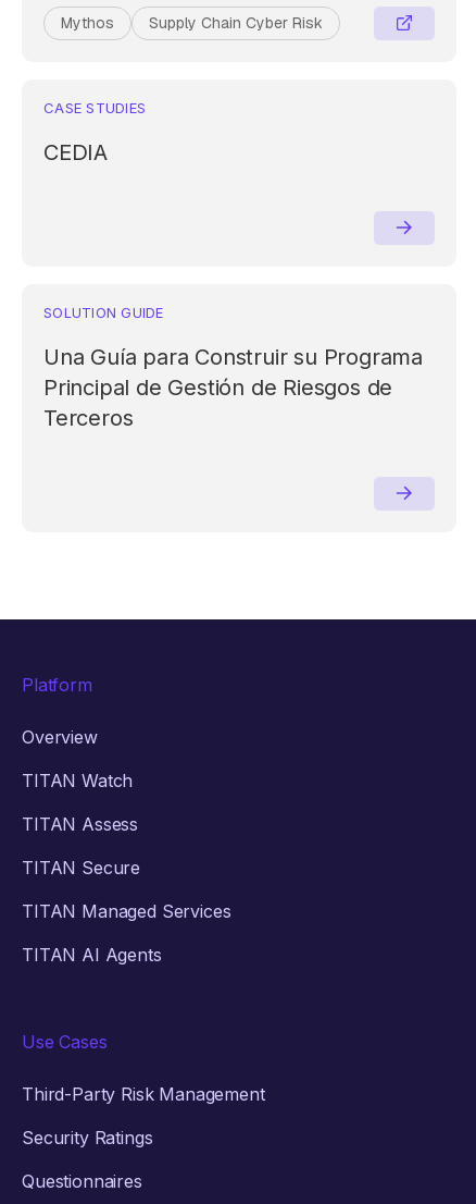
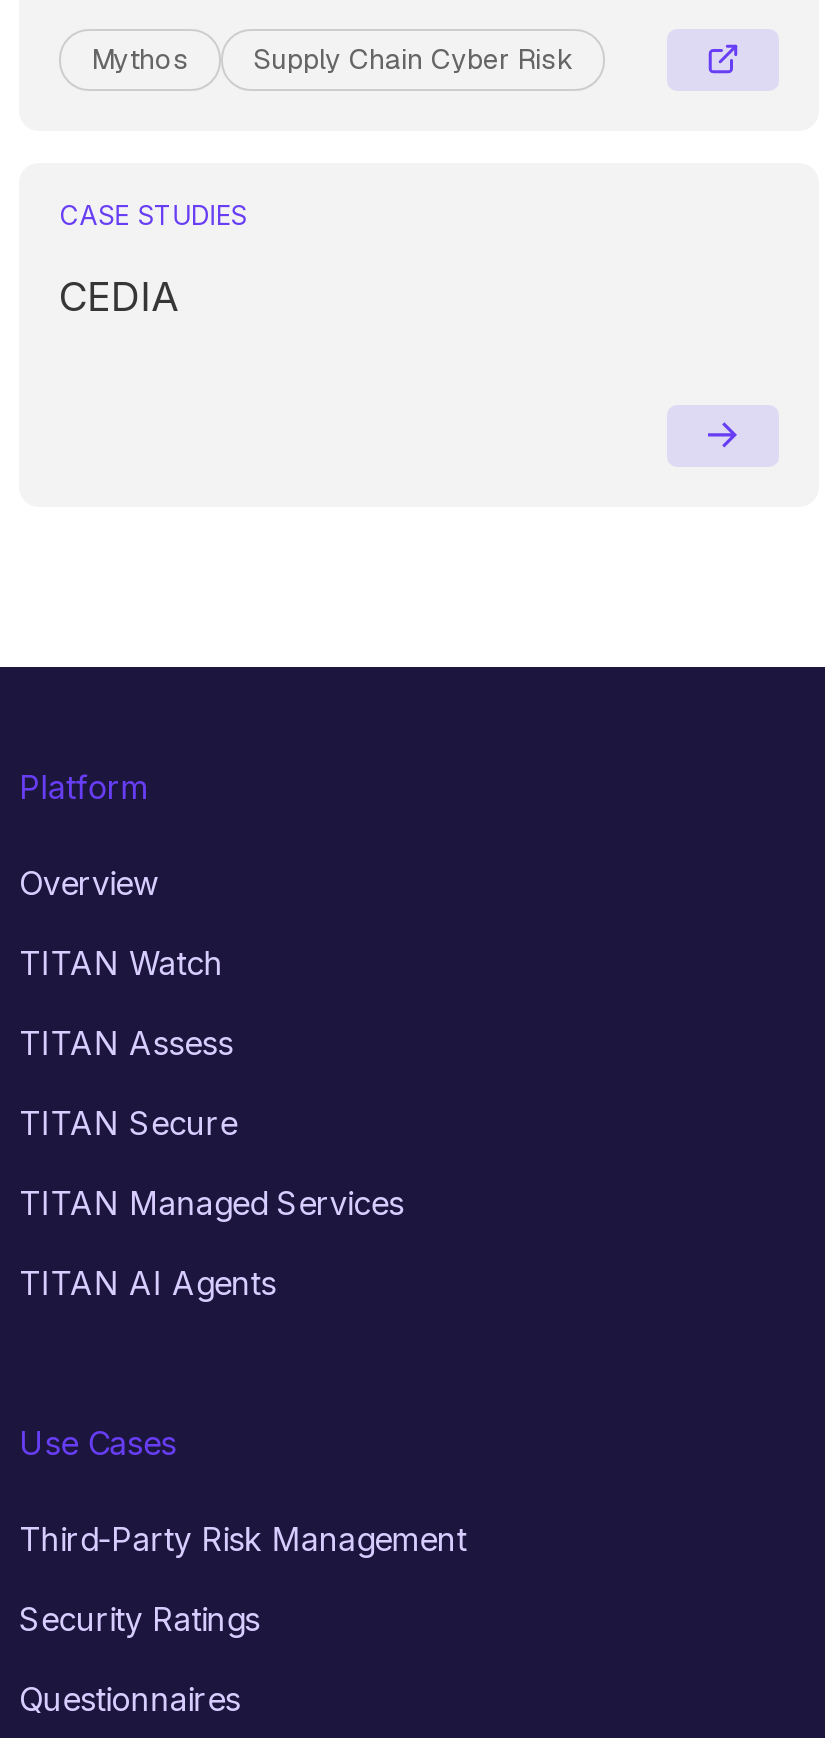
- SOLUTION GUIDE
- Una Guía para Construir su Programa
- Principal de Gestión de Riesgos de
- Terceros
